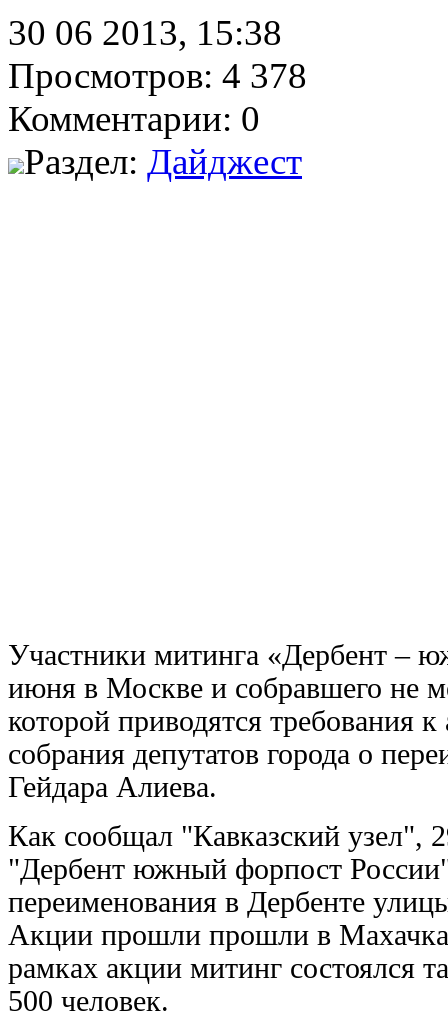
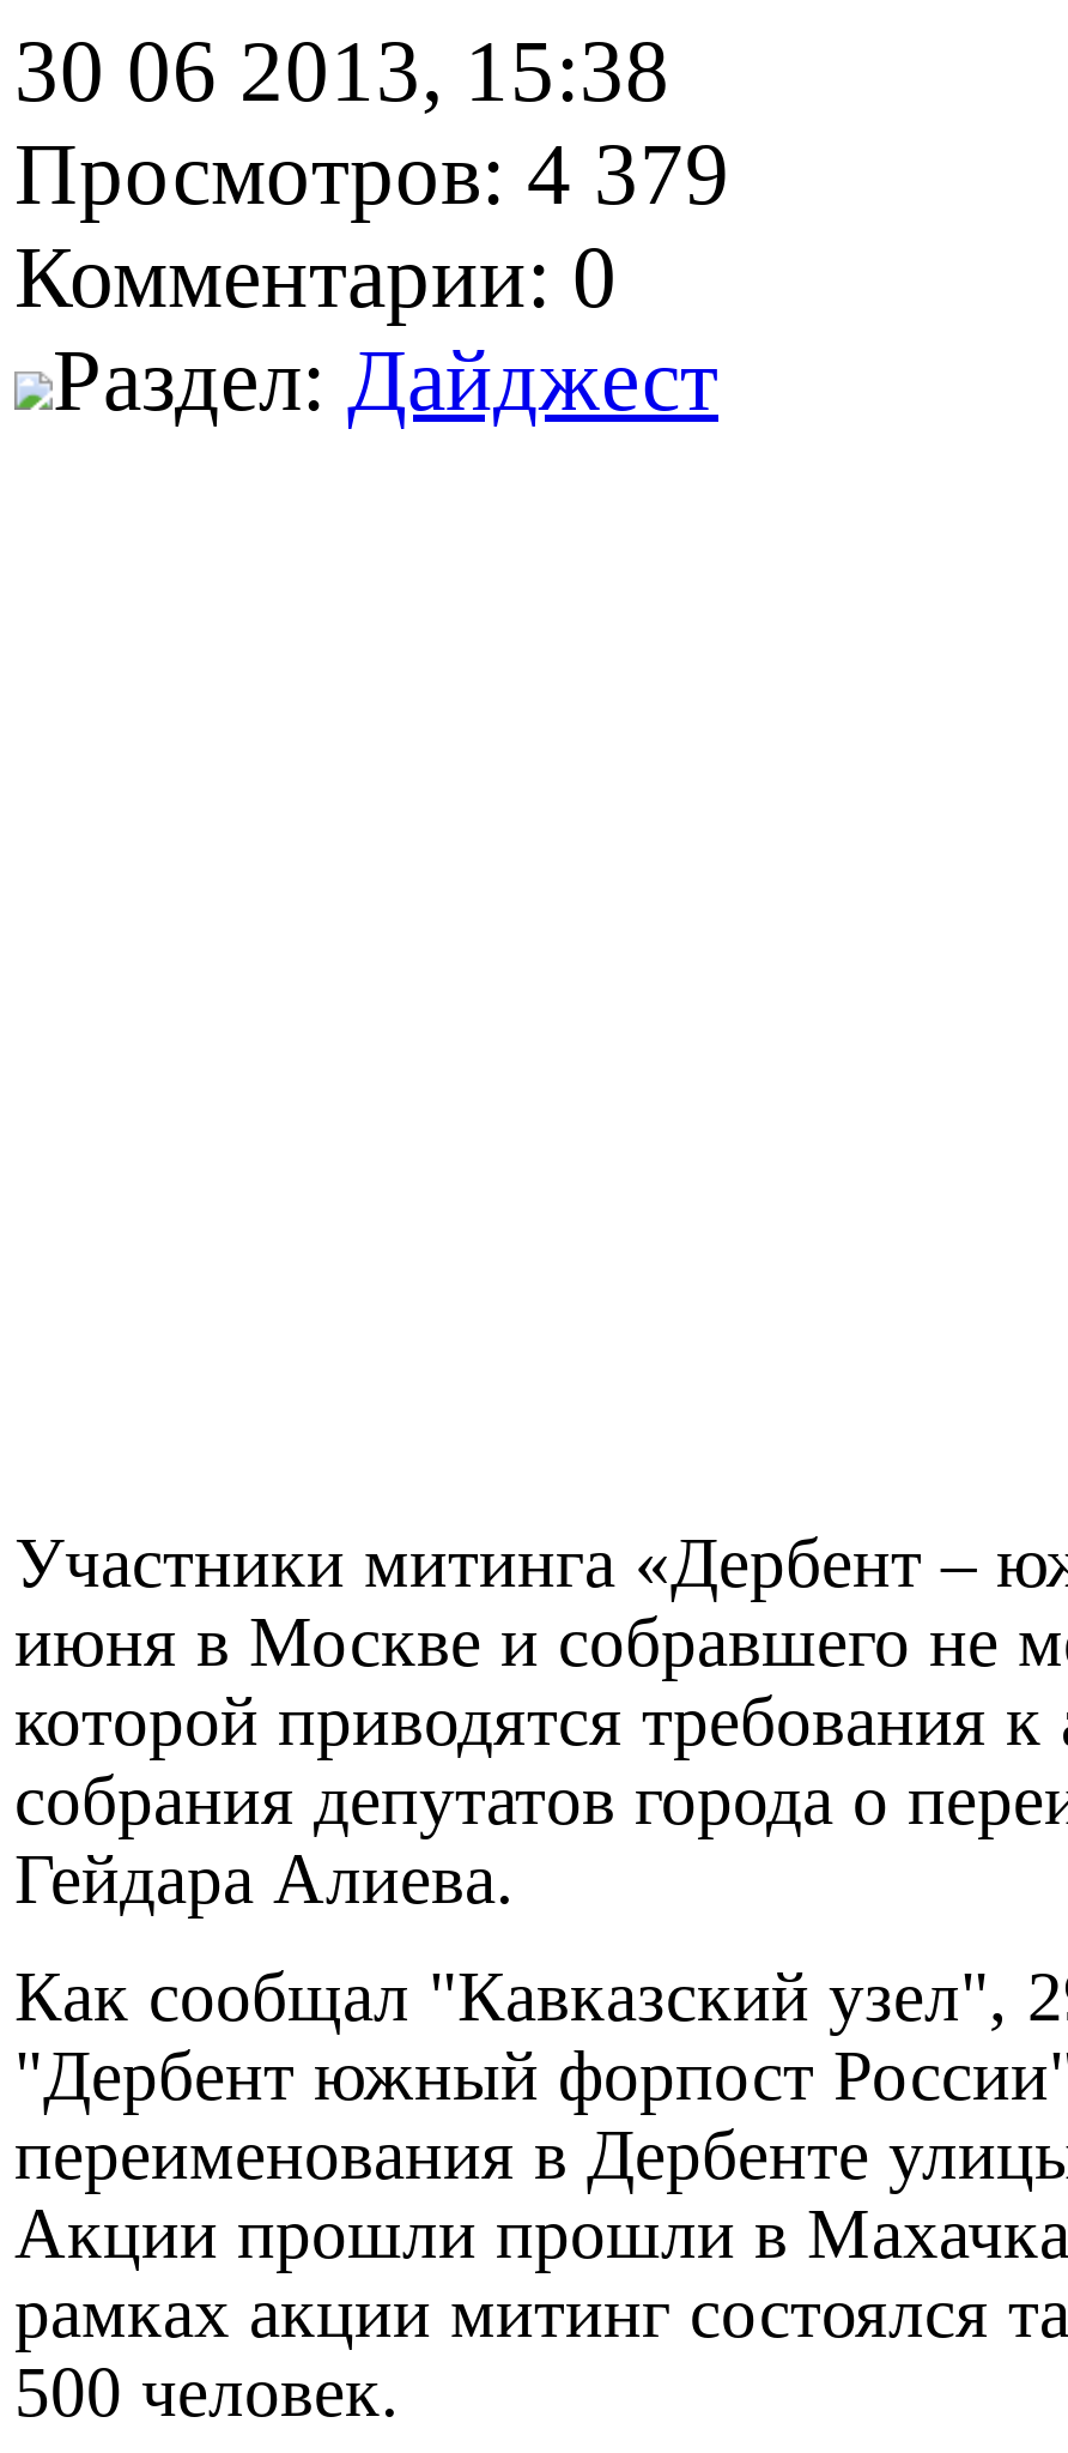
- Просмотров: 4 378
+ Просмотров: 4 379
